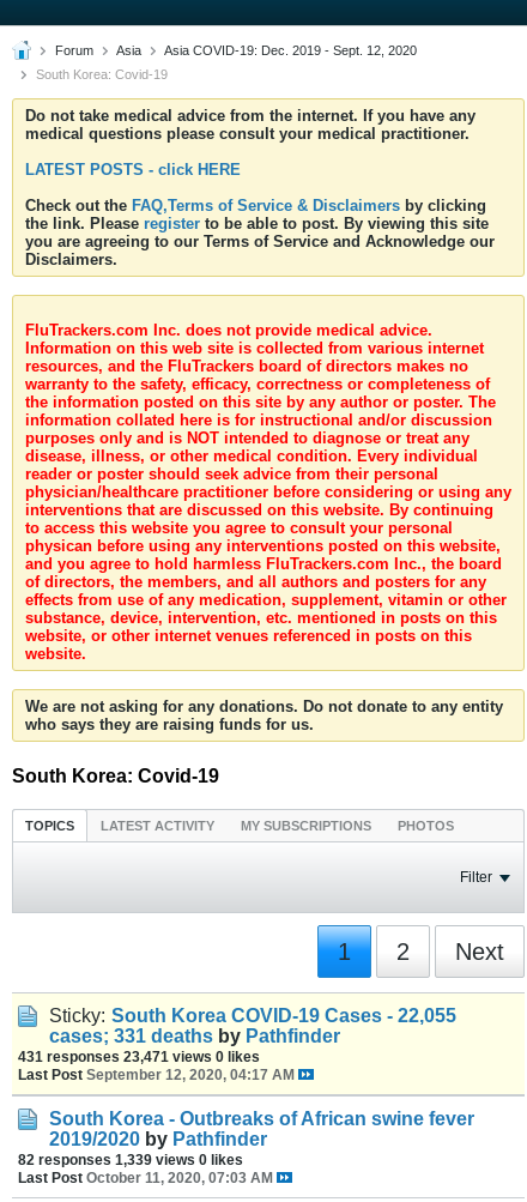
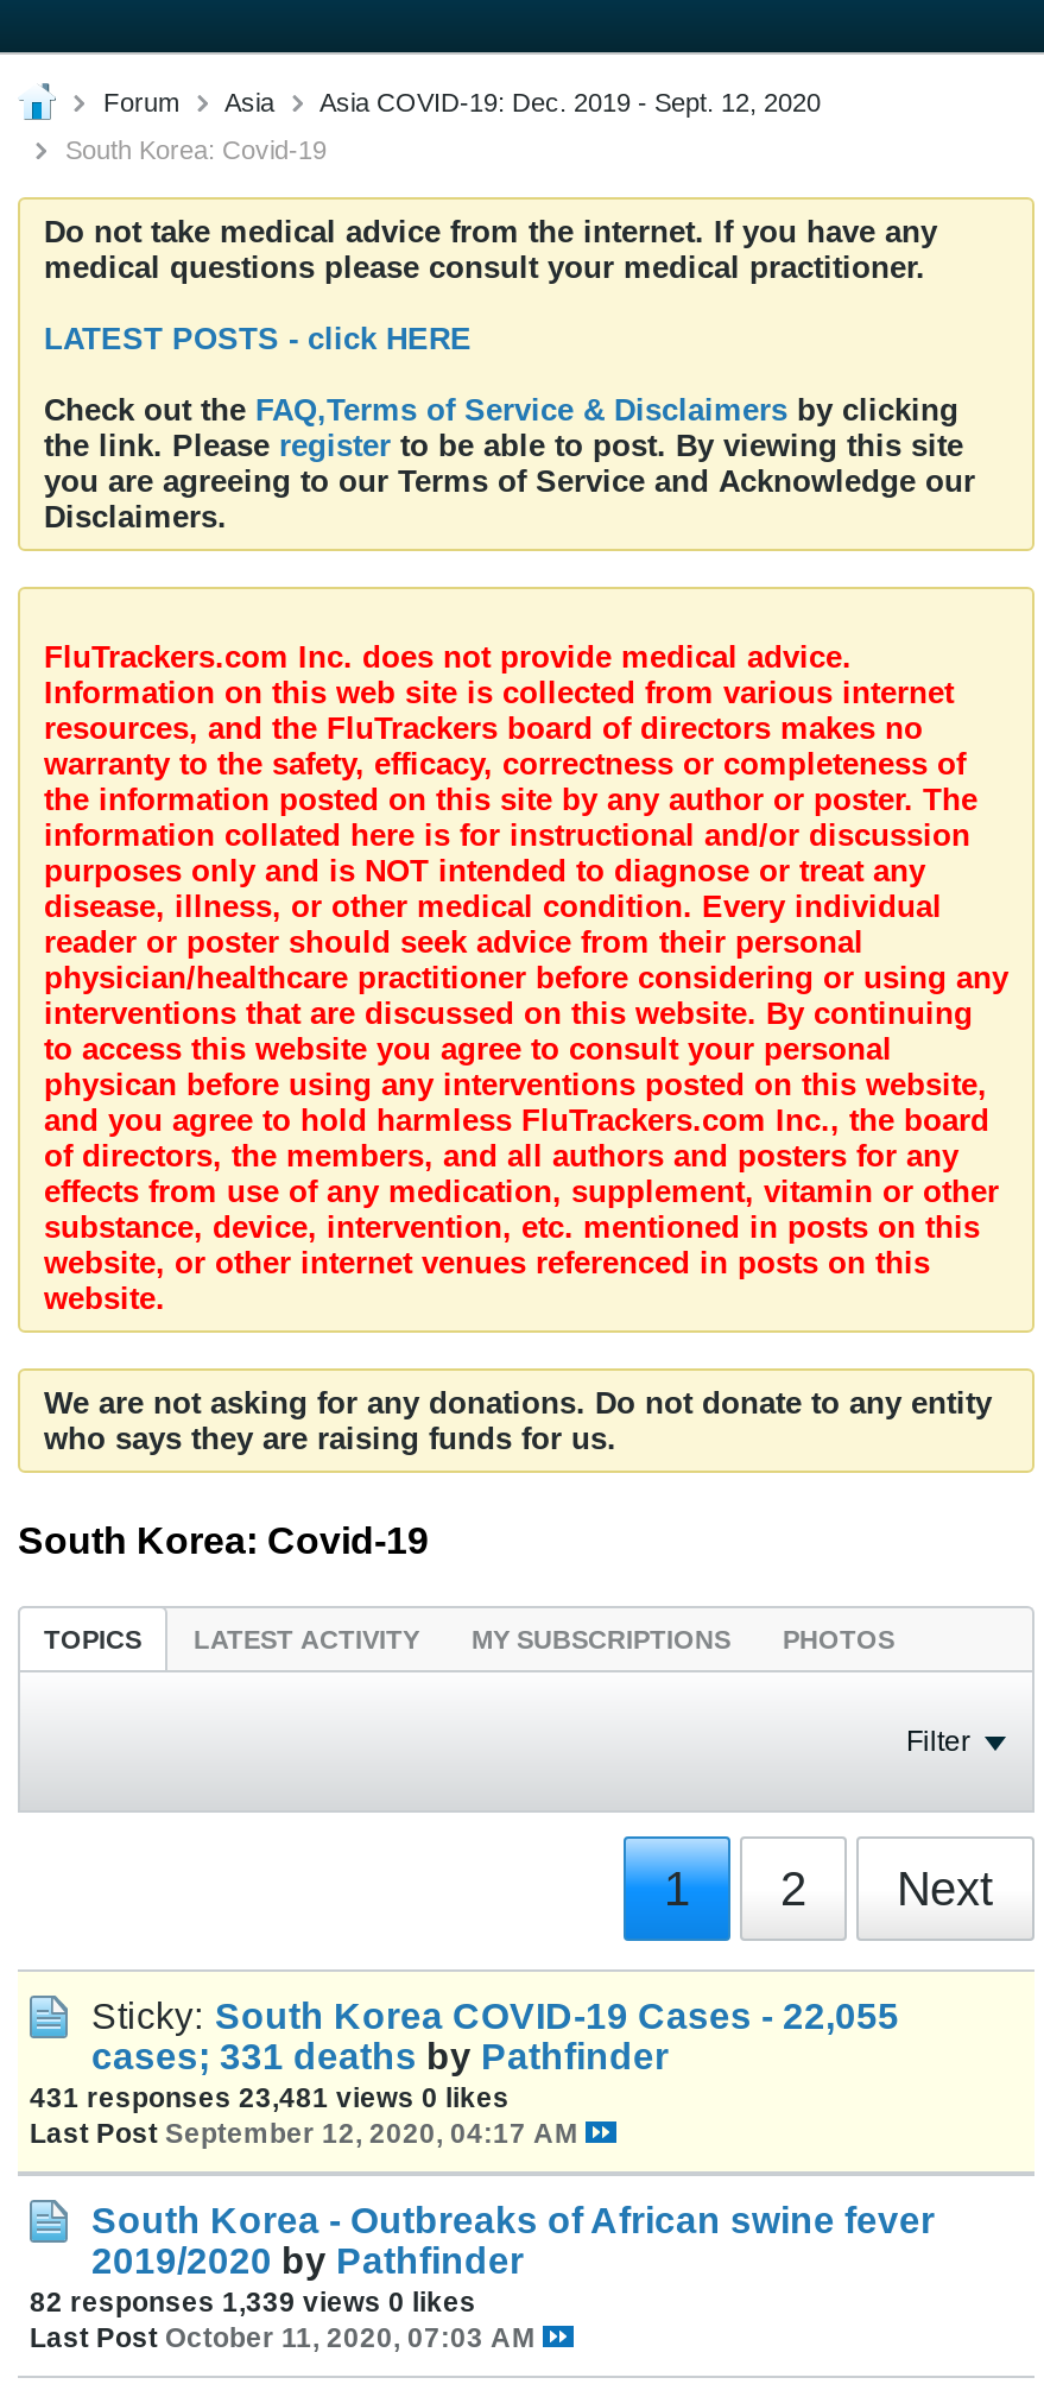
- 431 responses 23,471 views 0 likes
+ 431 responses 23,481 views 0 likes
